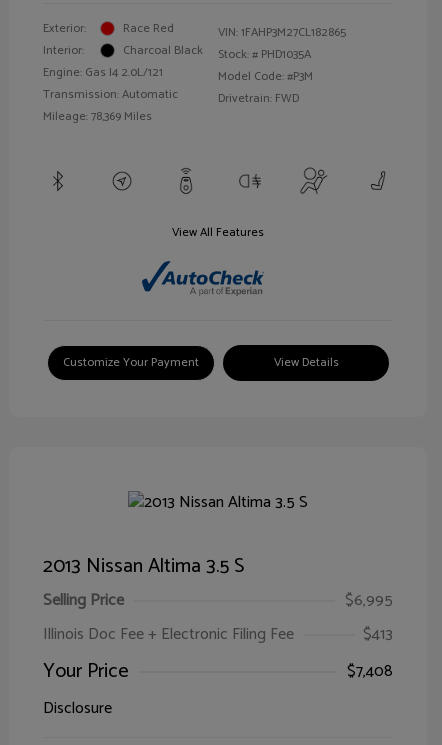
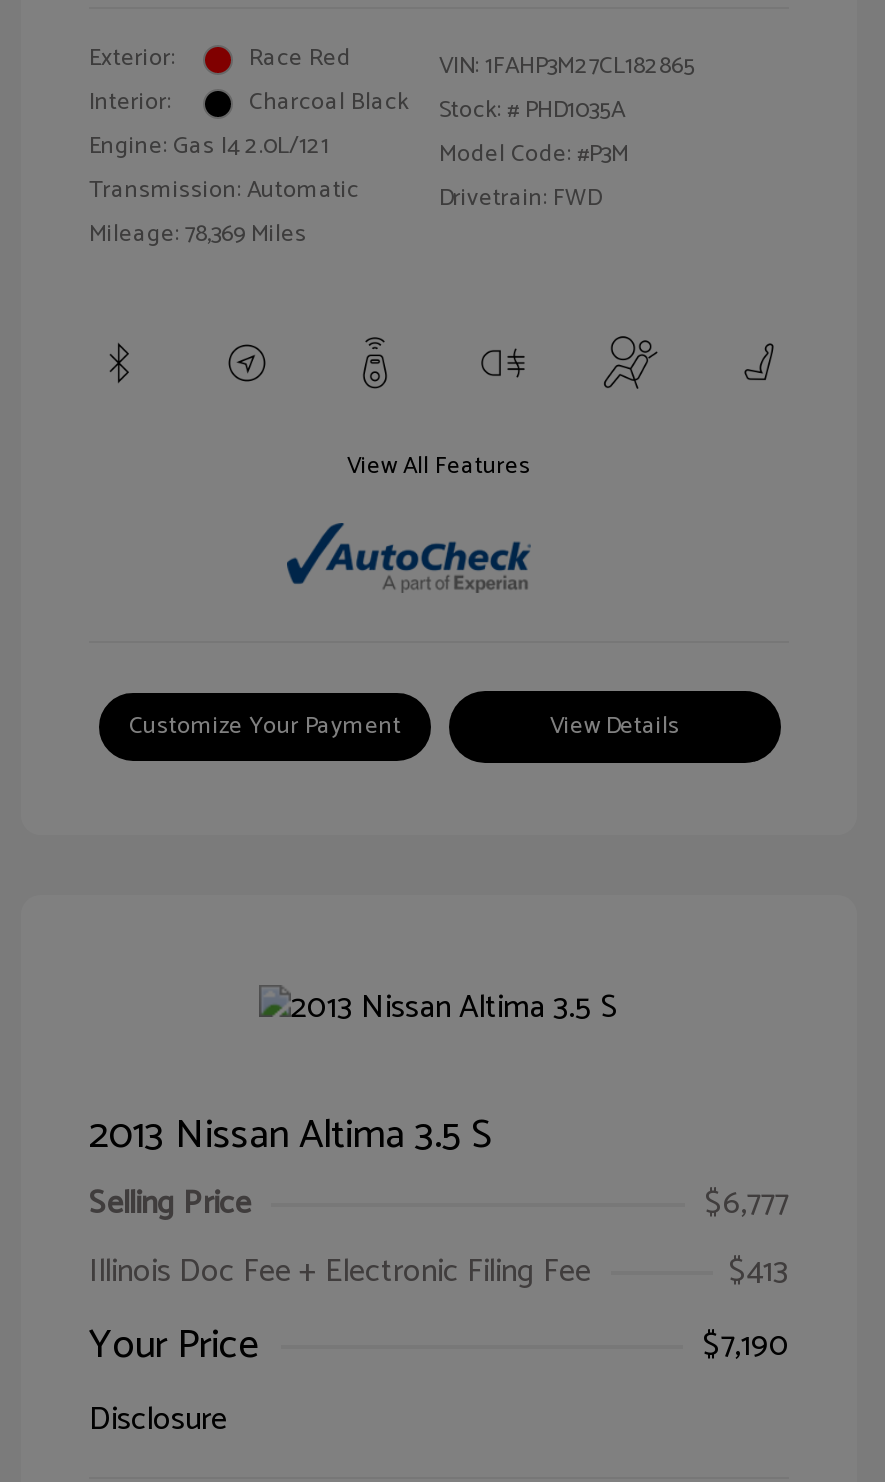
- $6,995
+ $6,777

- $7,408
+ $7,190
